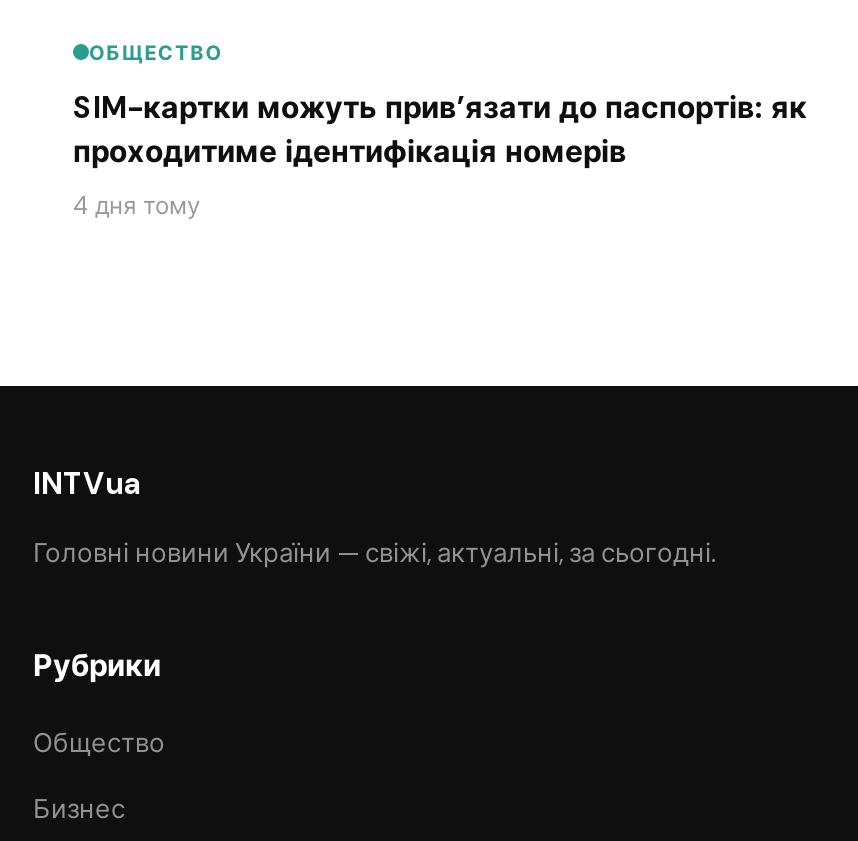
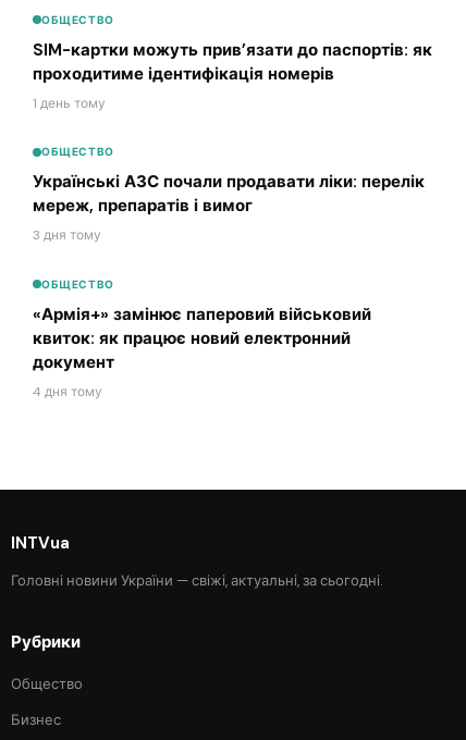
+ 1 день тому
+ ОБЩЕСТВО
+ Українські АЗС почали продавати ліки: перелік
+ мереж, препаратів і вимог
+ 3 дня тому
+ ОБЩЕСТВО
+ «Армія+» замінює паперовий військовий
+ квиток: як працює новий електронний
+ документ
